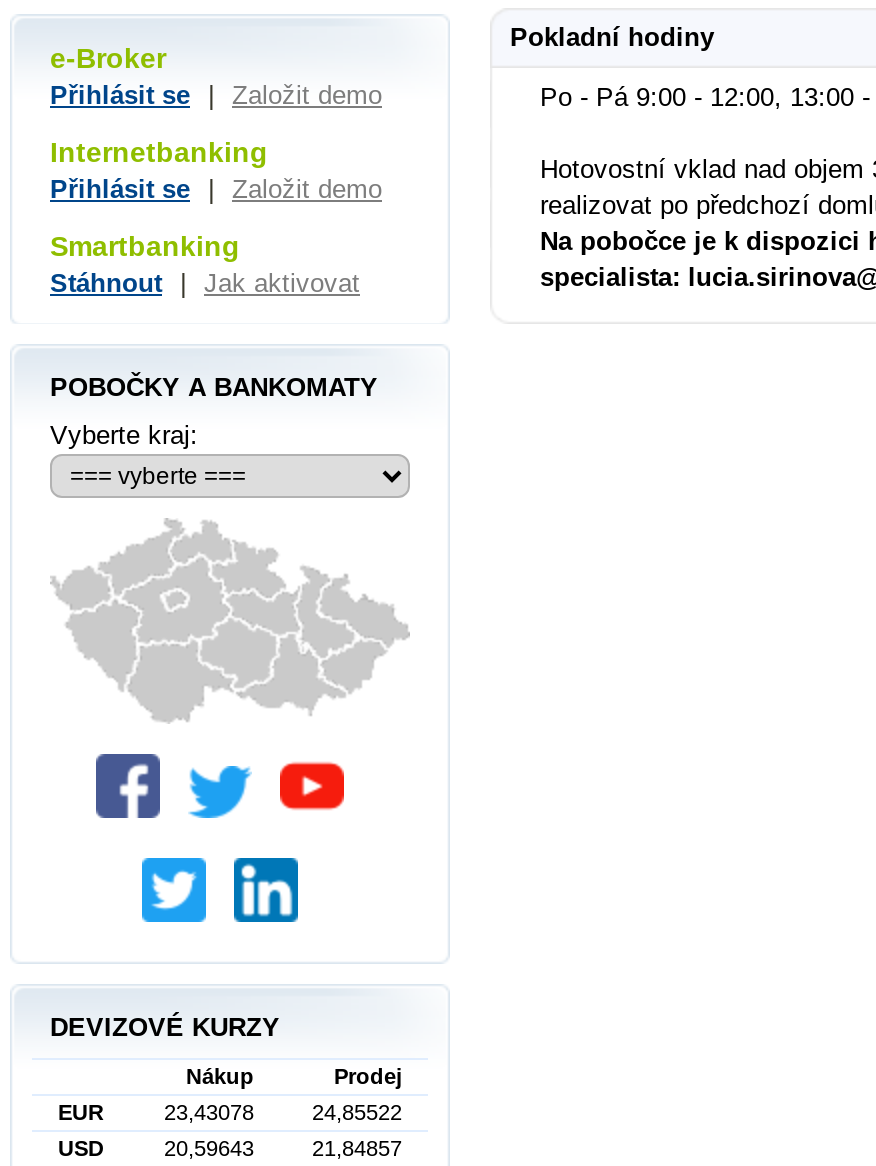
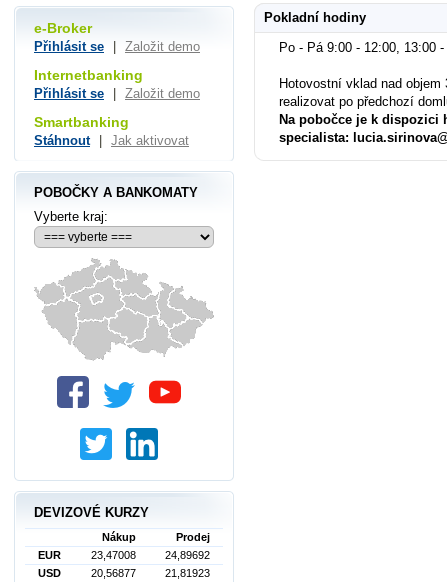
- 23,43078
+ 23,47008

- 24,85522
+ 24,89692

- 20,59643
+ 20,56877

- 21,84857
+ 21,81923
